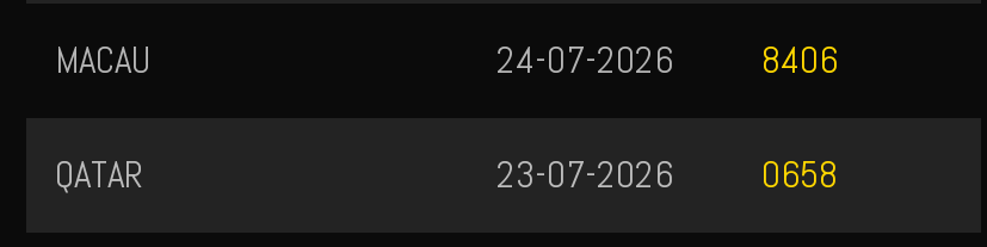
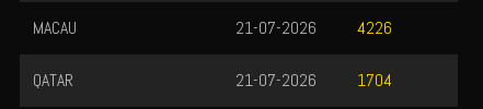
- 24-07-2026
+ 21-07-2026

- 8406
+ 4226

- 23-07-2026
+ 21-07-2026

- 0658
+ 1704
